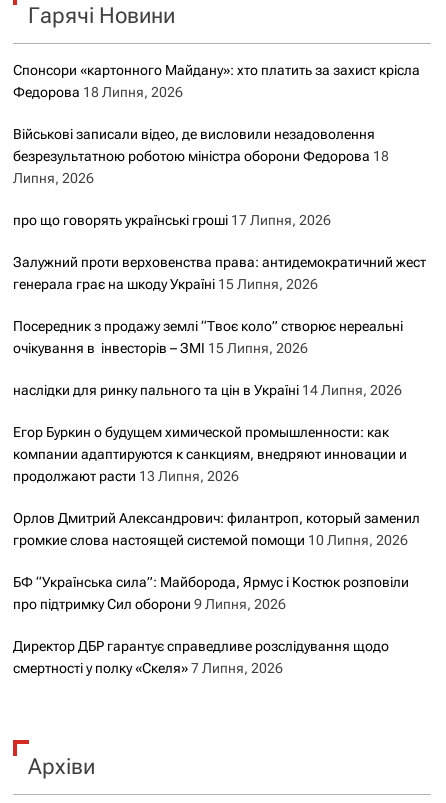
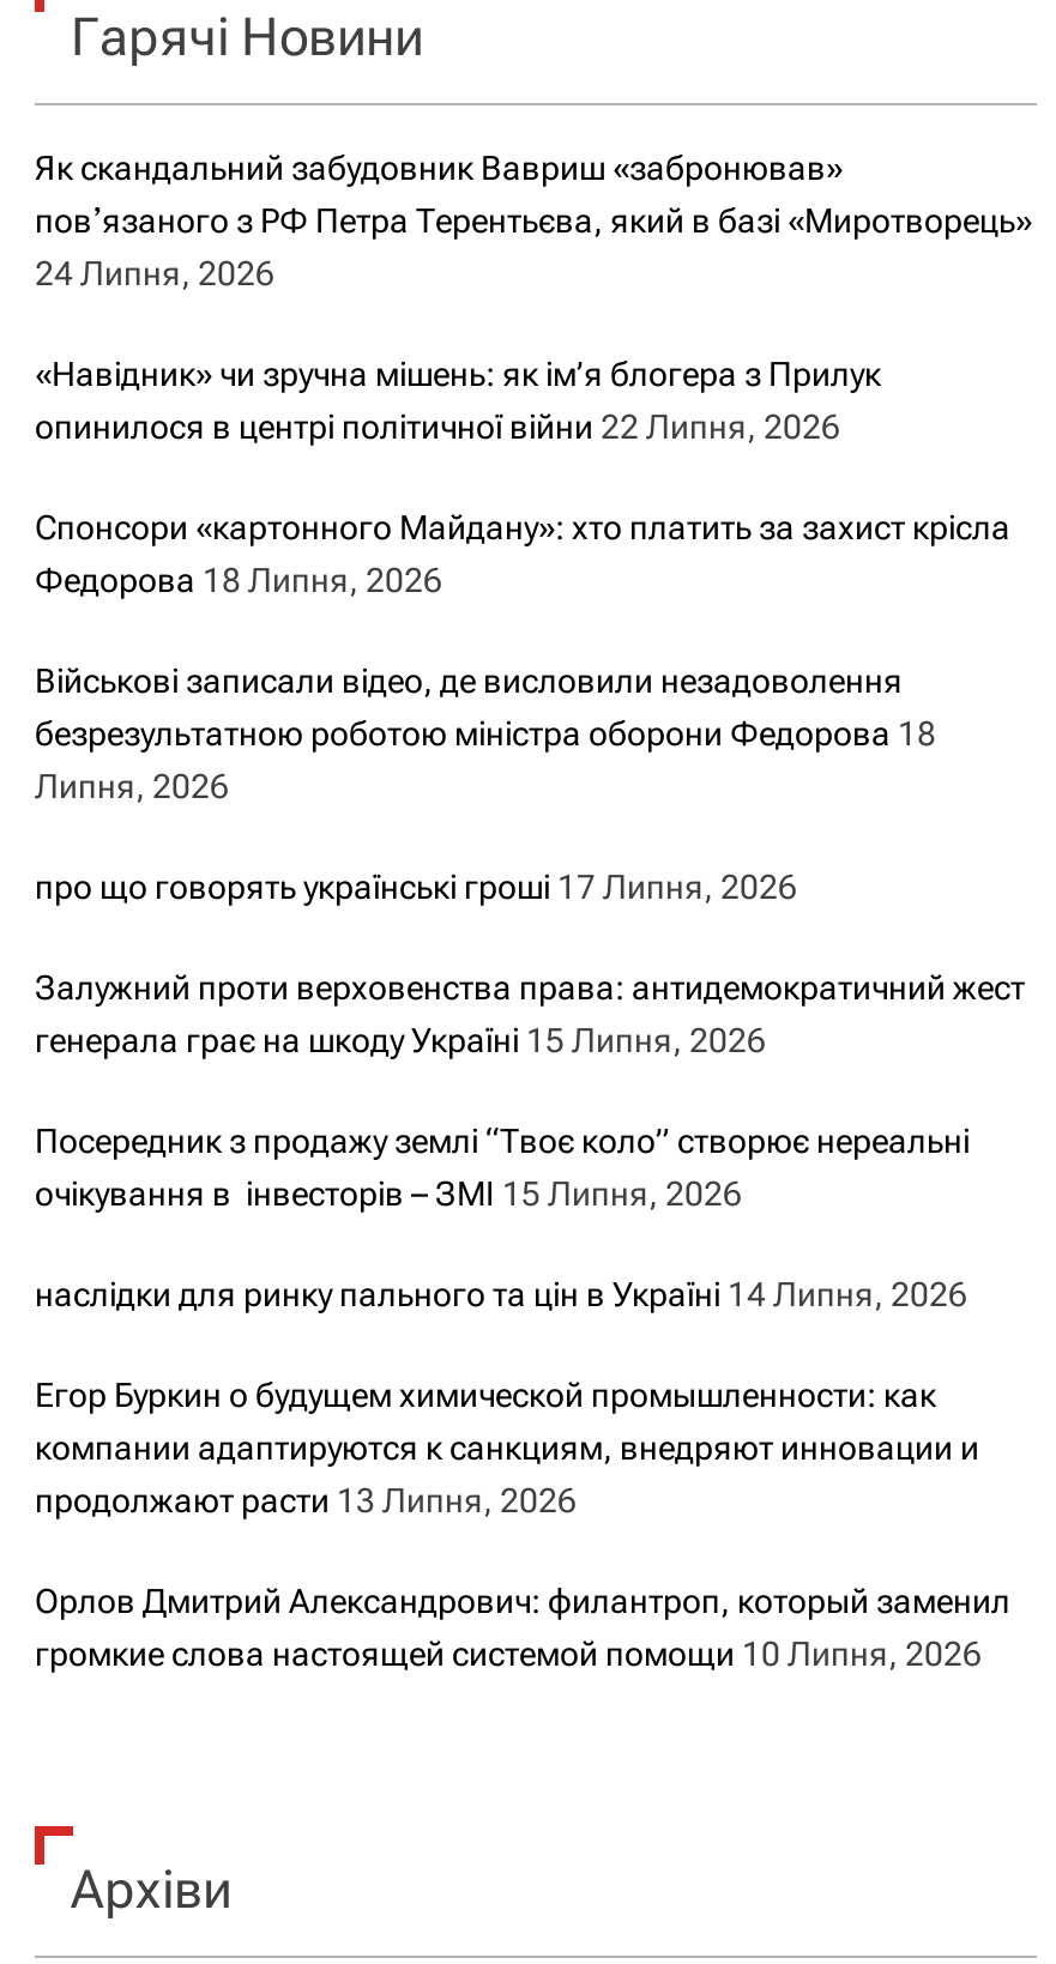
+ Як скандальний забудовник Вавриш «забронював»
+ повʼязаного з РФ Петра Терентьєва, який в базі «Миротворець»
+ 24 Липня, 2026
+ «Навідник» чи зручна мішень: як ім’я блогера з Прилук
+ опинилося в центрі політичної війни 22 Липня, 2026

moved down: Спонсори «картонного Майдану»: хто платить за захист крісла | Федорова 18 Липня, 2026 | Військові записали відео, де висловили незадоволення | ... | Орлов Дмитрий Александрович: филантроп, который заменил | громкие слова настоящей системой помощи 10 Липня, 2026

- БФ “Українська сила”: Майборода, Ярмус і Костюк розповіли
- про підтримку Сил оборони 9 Липня, 2026
- Директор ДБР гарантує справедливе розслідування щодо
- смертності у полку «Скеля» 7 Липня, 2026
